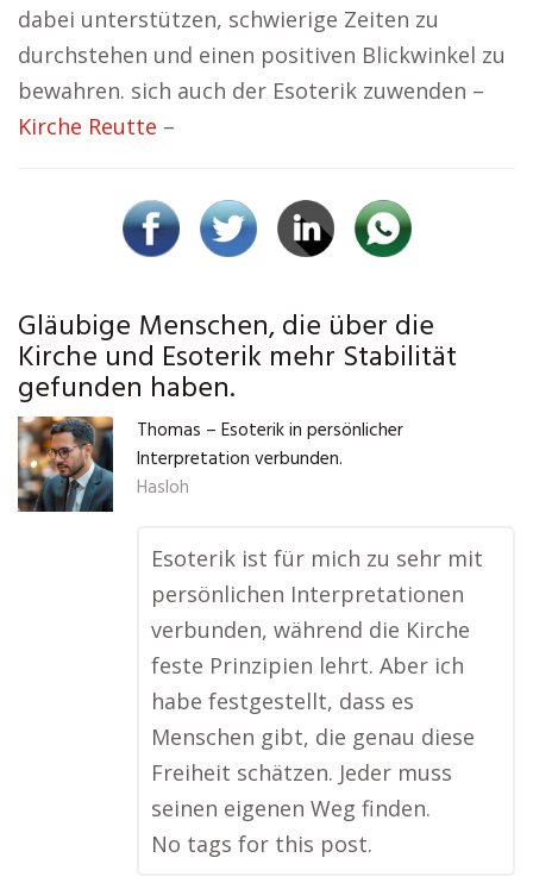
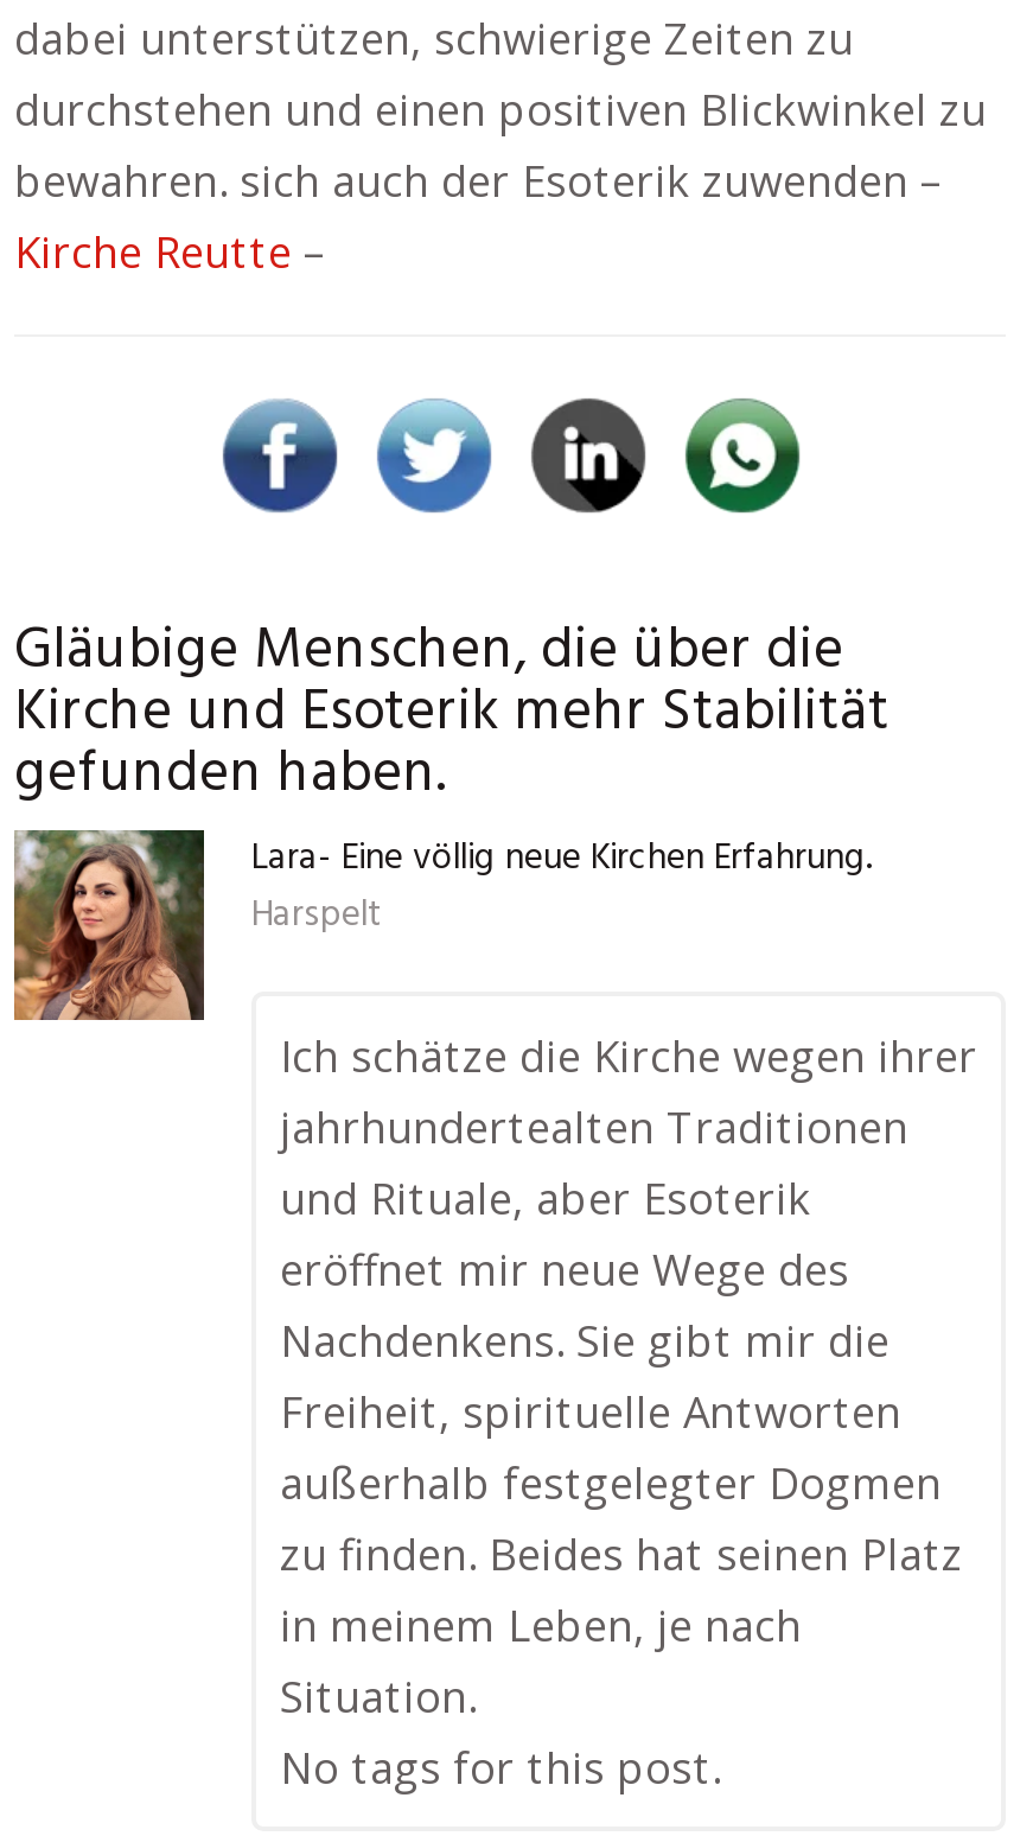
- [image]
- Thomas – Esoterik in persönlicher
- Interpretation verbunden.
- Hasloh
+ [image]
+ Lara- Eine völlig neue Kirchen Erfahrung.
+ Harspelt

- Esoterik ist für mich zu sehr mit
- persönlichen Interpretationen
- verbunden, während die Kirche
- feste Prinzipien lehrt. Aber ich
- habe festgestellt, dass es
- Menschen gibt, die genau diese
- Freiheit schätzen. Jeder muss
- seinen eigenen Weg finden.
+ Ich schätze die Kirche wegen ihrer
+ jahrhundertealten Traditionen
+ und Rituale, aber Esoterik
+ eröffnet mir neue Wege des
+ Nachdenkens. Sie gibt mir die
+ Freiheit, spirituelle Antworten
+ außerhalb festgelegter Dogmen
+ zu finden. Beides hat seinen Platz
+ in meinem Leben, je nach
+ Situation.
